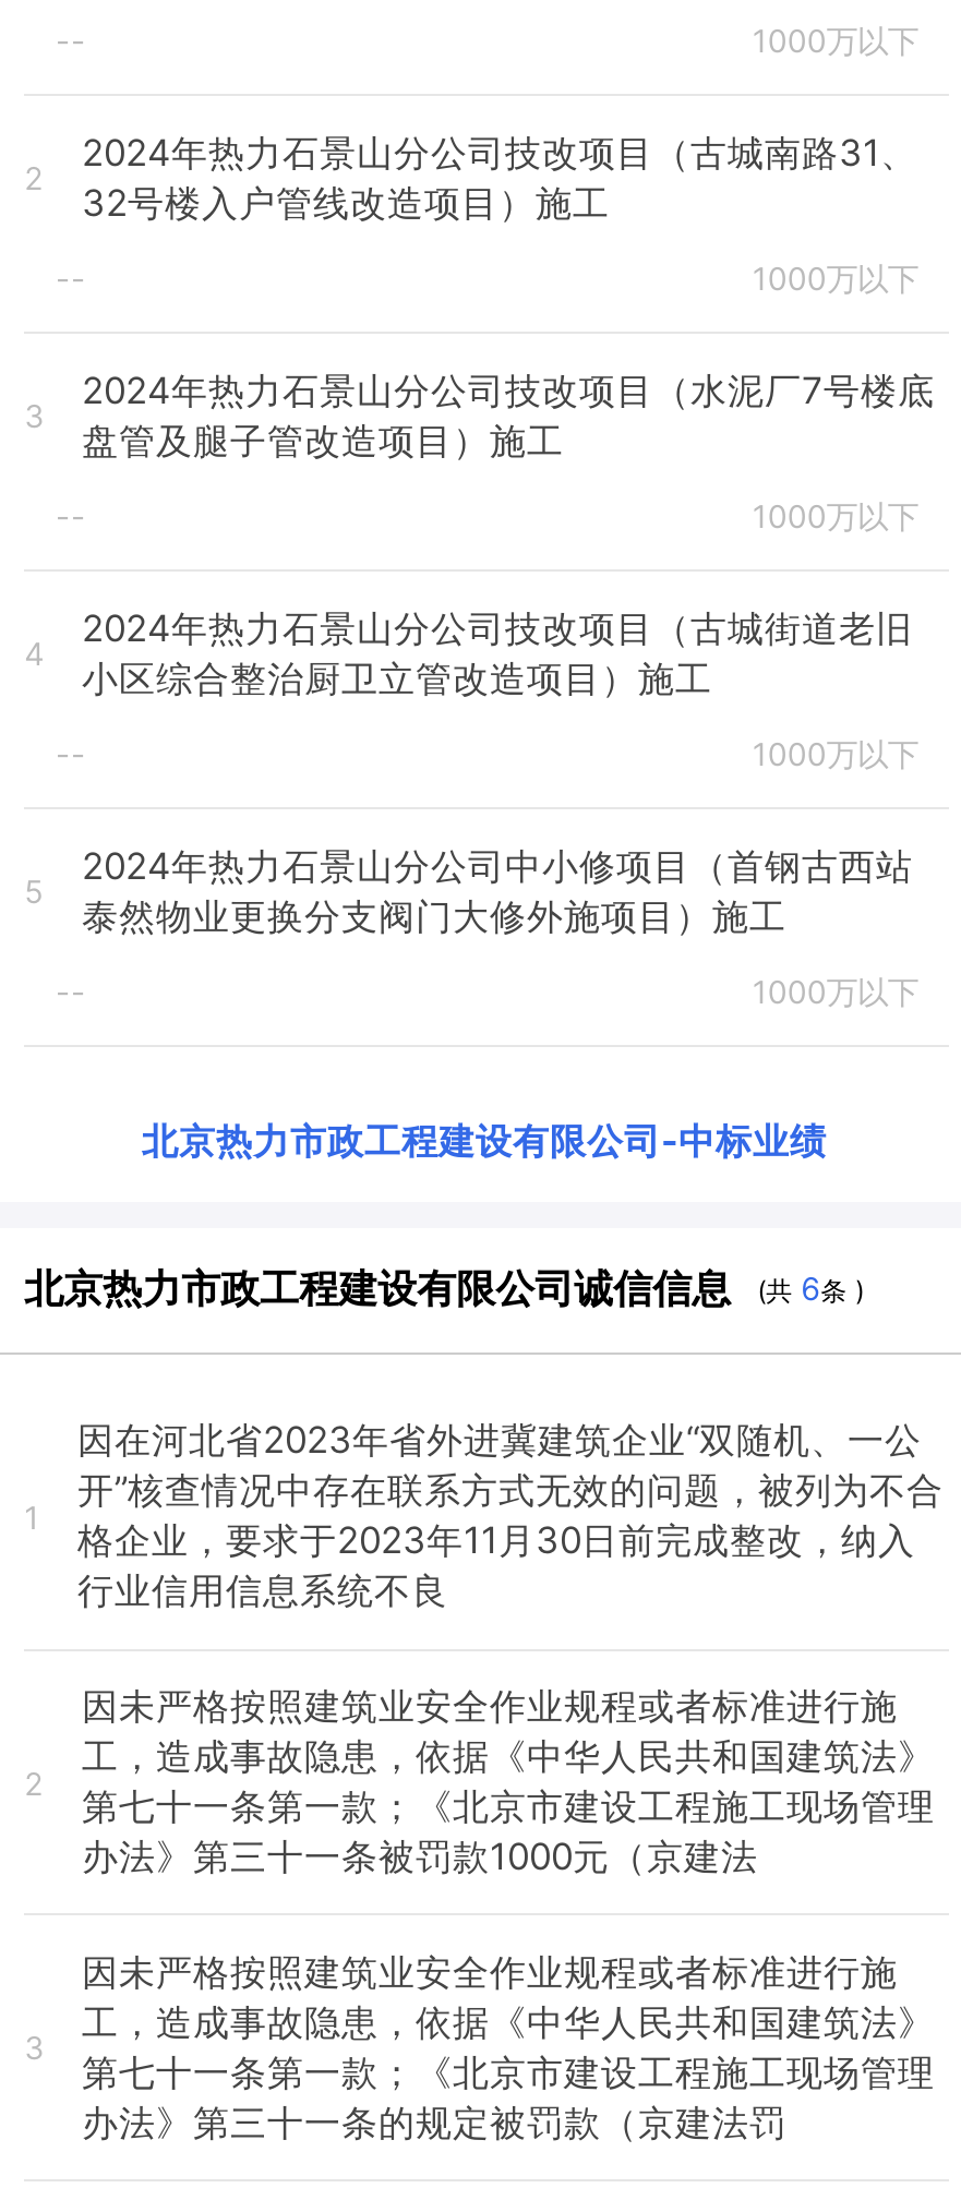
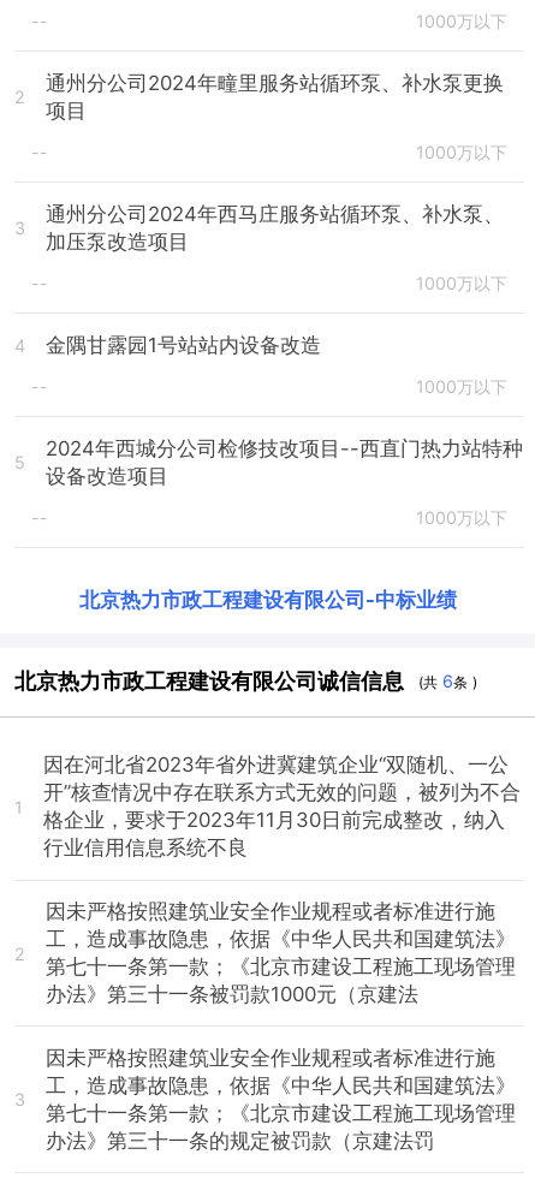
- 2024年热力石景山分公司技改项目（古城南路31、
- 32号楼入户管线改造项目）施工
+ 通州分公司2024年疃里服务站循环泵、补水泵更换
+ 项目

- 2024年热力石景山分公司技改项目（水泥厂7号楼底
- 盘管及腿子管改造项目）施工
+ 通州分公司2024年西马庄服务站循环泵、补水泵、
+ 加压泵改造项目

- 2024年热力石景山分公司技改项目（古城街道老旧
- 小区综合整治厨卫立管改造项目）施工
+ 金隅甘露园1号站站内设备改造

- 2024年热力石景山分公司中小修项目（首钢古西站
- 泰然物业更换分支阀门大修外施项目）施工
+ 2024年西城分公司检修技改项目--西直门热力站特种
+ 设备改造项目
